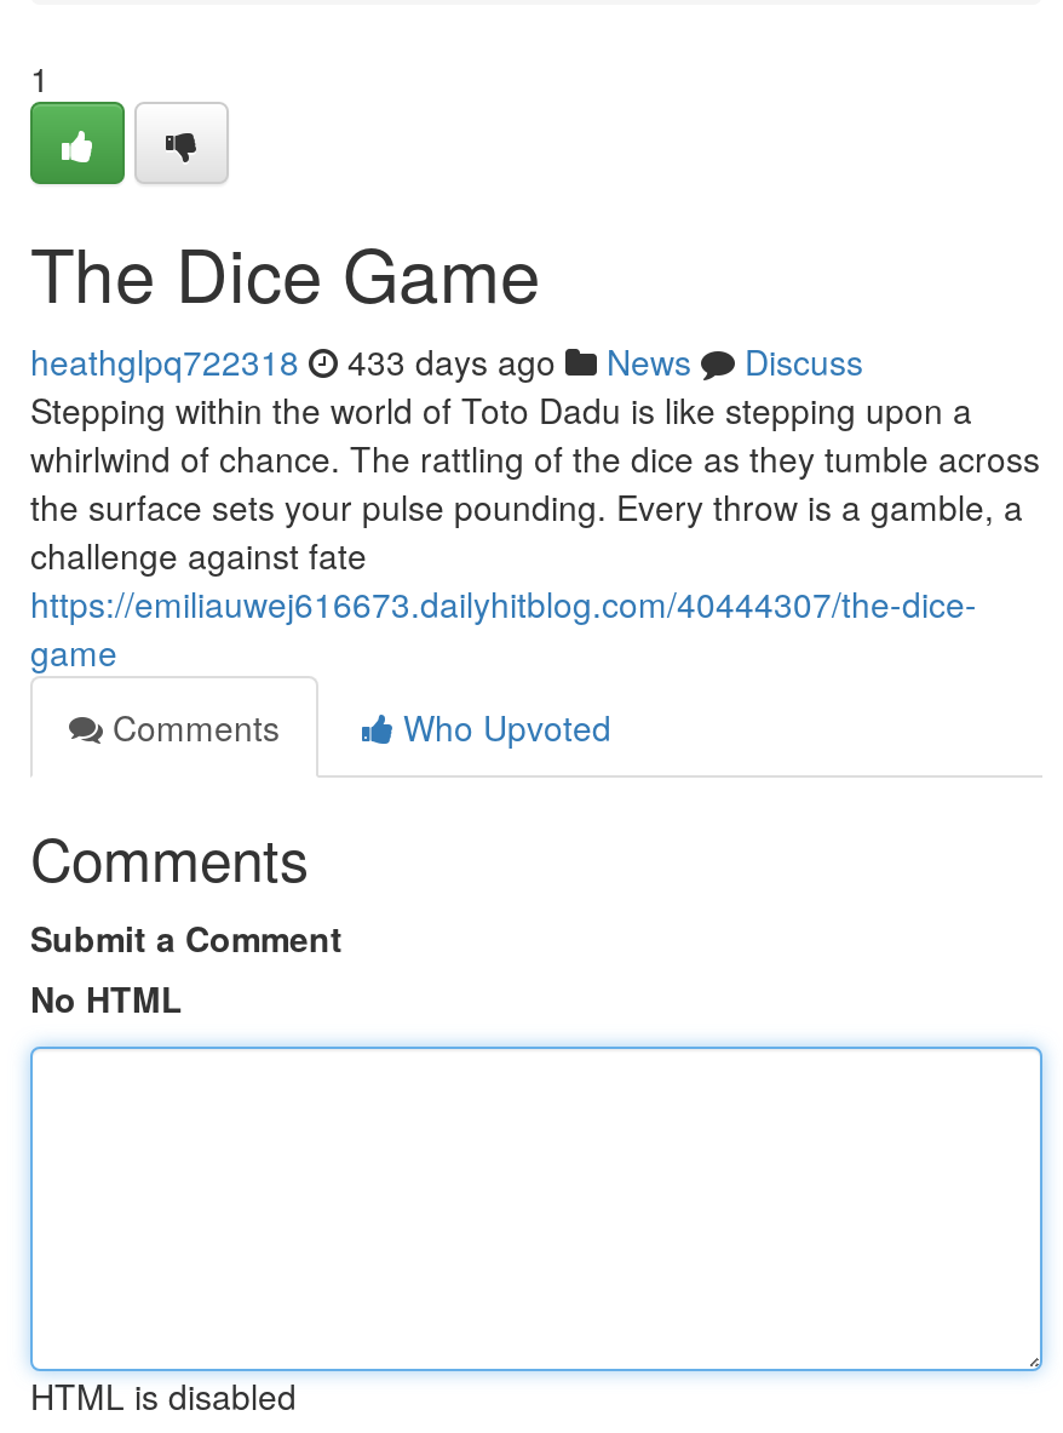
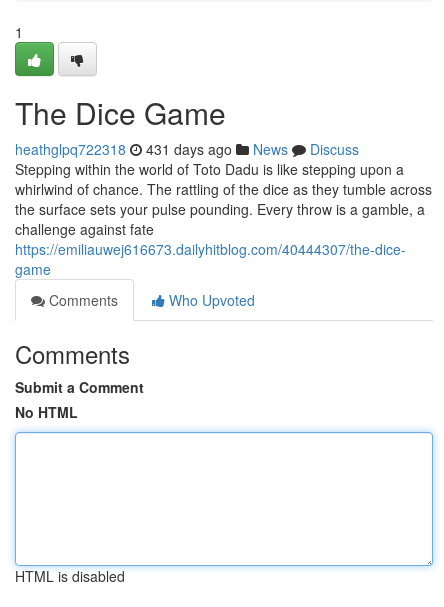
- heathglpq722318 433 days ago News Discuss
+ heathglpq722318 431 days ago News Discuss
